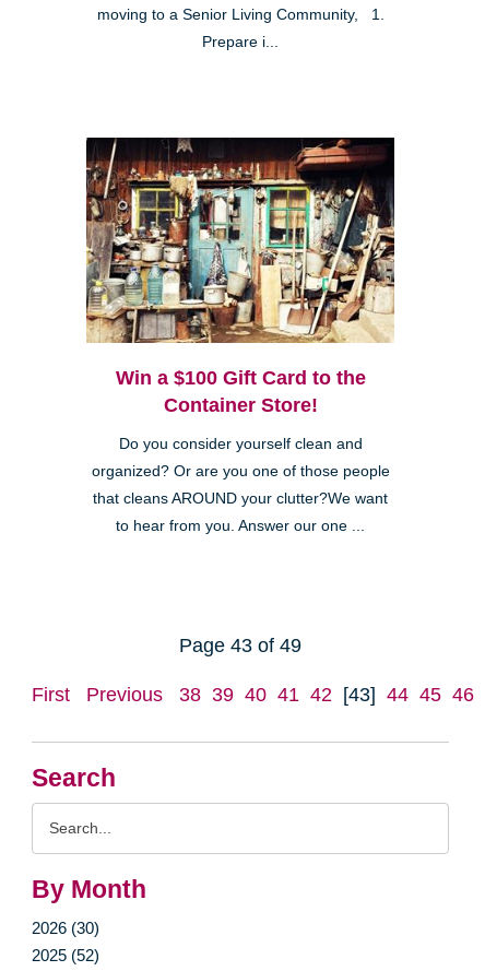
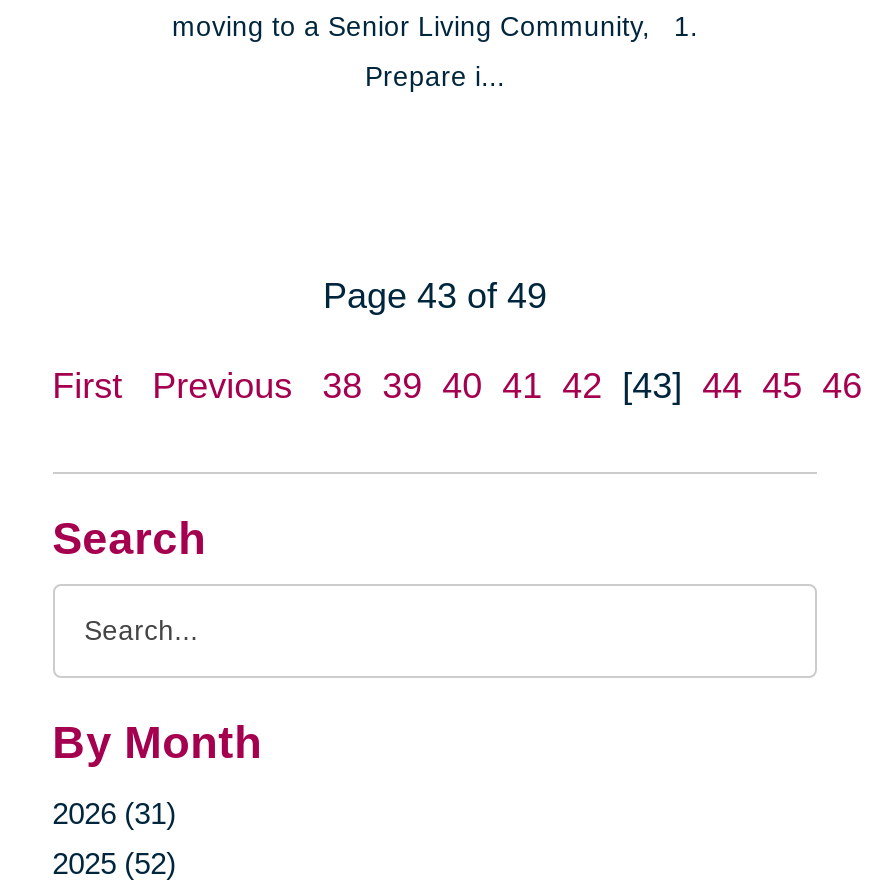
- [image]
- Win a $100 Gift Card to the
- Container Store!
- Do you consider yourself clean and
- organized? Or are you one of those people
- that cleans AROUND your clutter?We want
- to hear from you. Answer our one ...

- 2026 (30)
+ 2026 (31)
